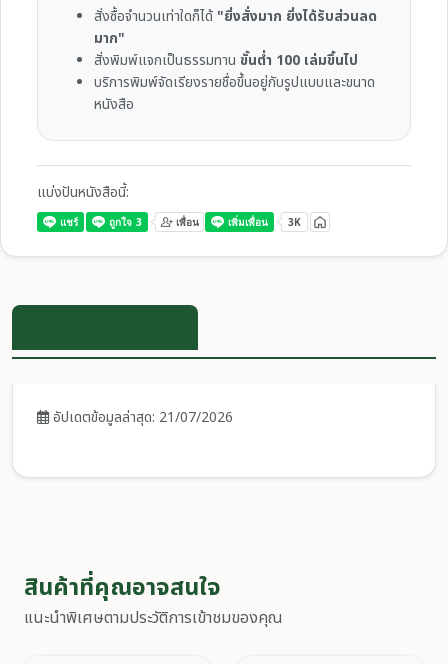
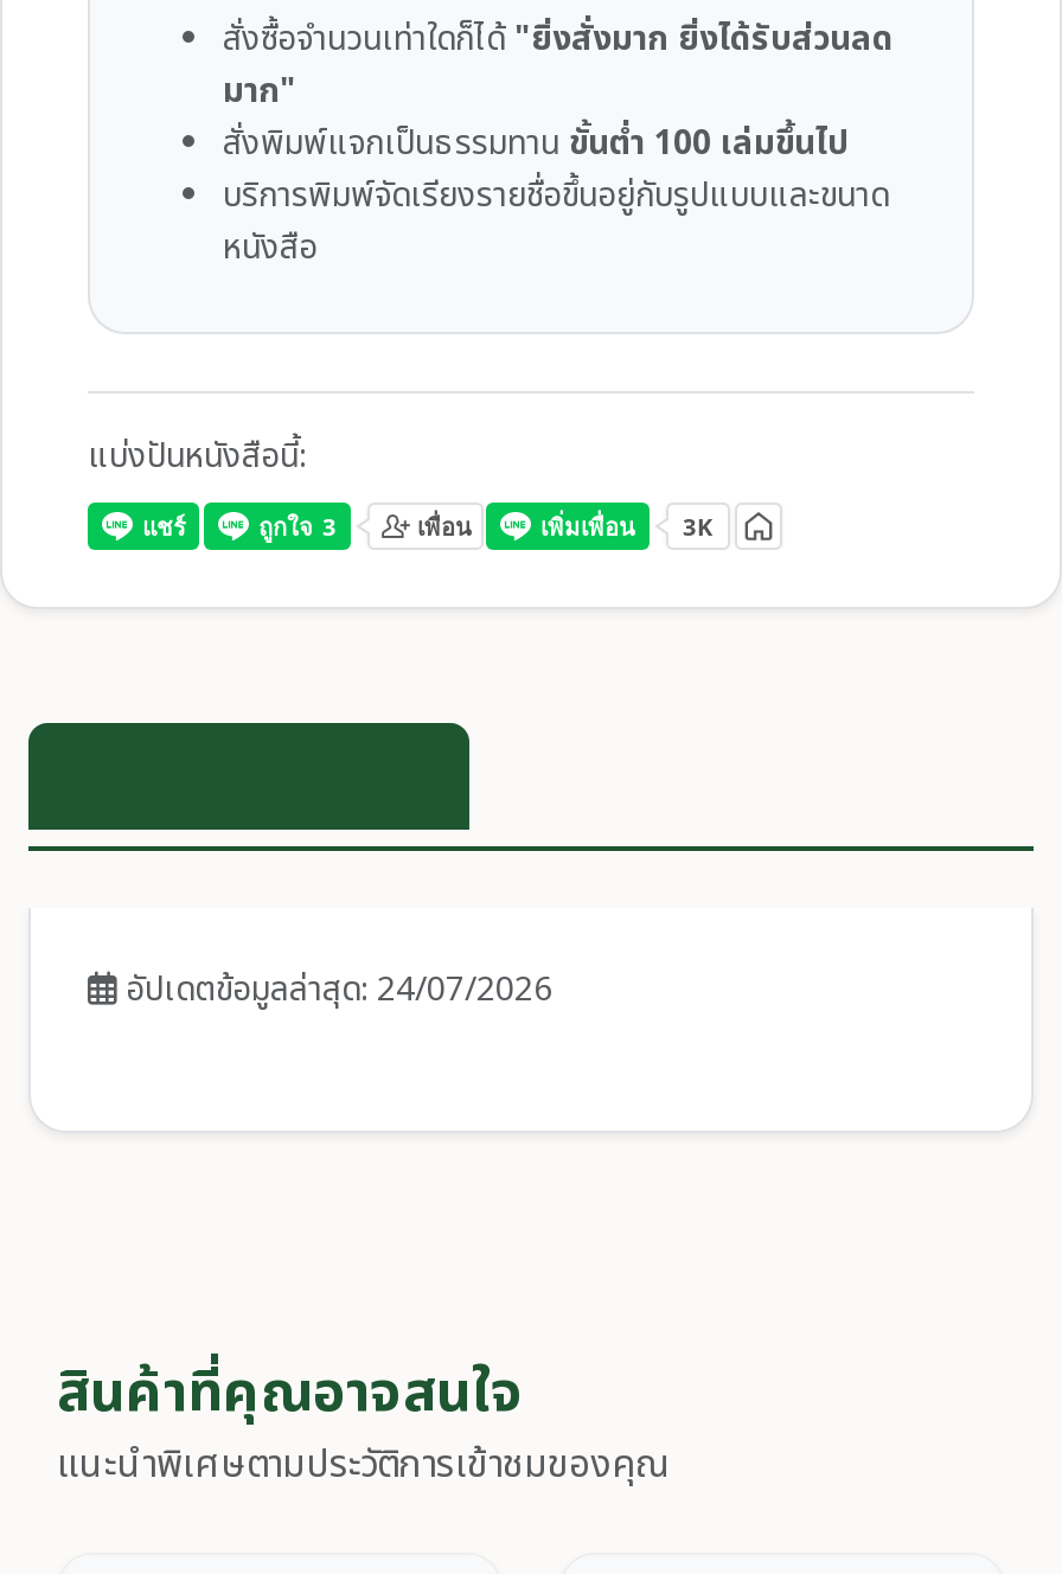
- อัปเดตข้อมูลล่าสุด: 21/07/2026
+ อัปเดตข้อมูลล่าสุด: 24/07/2026
